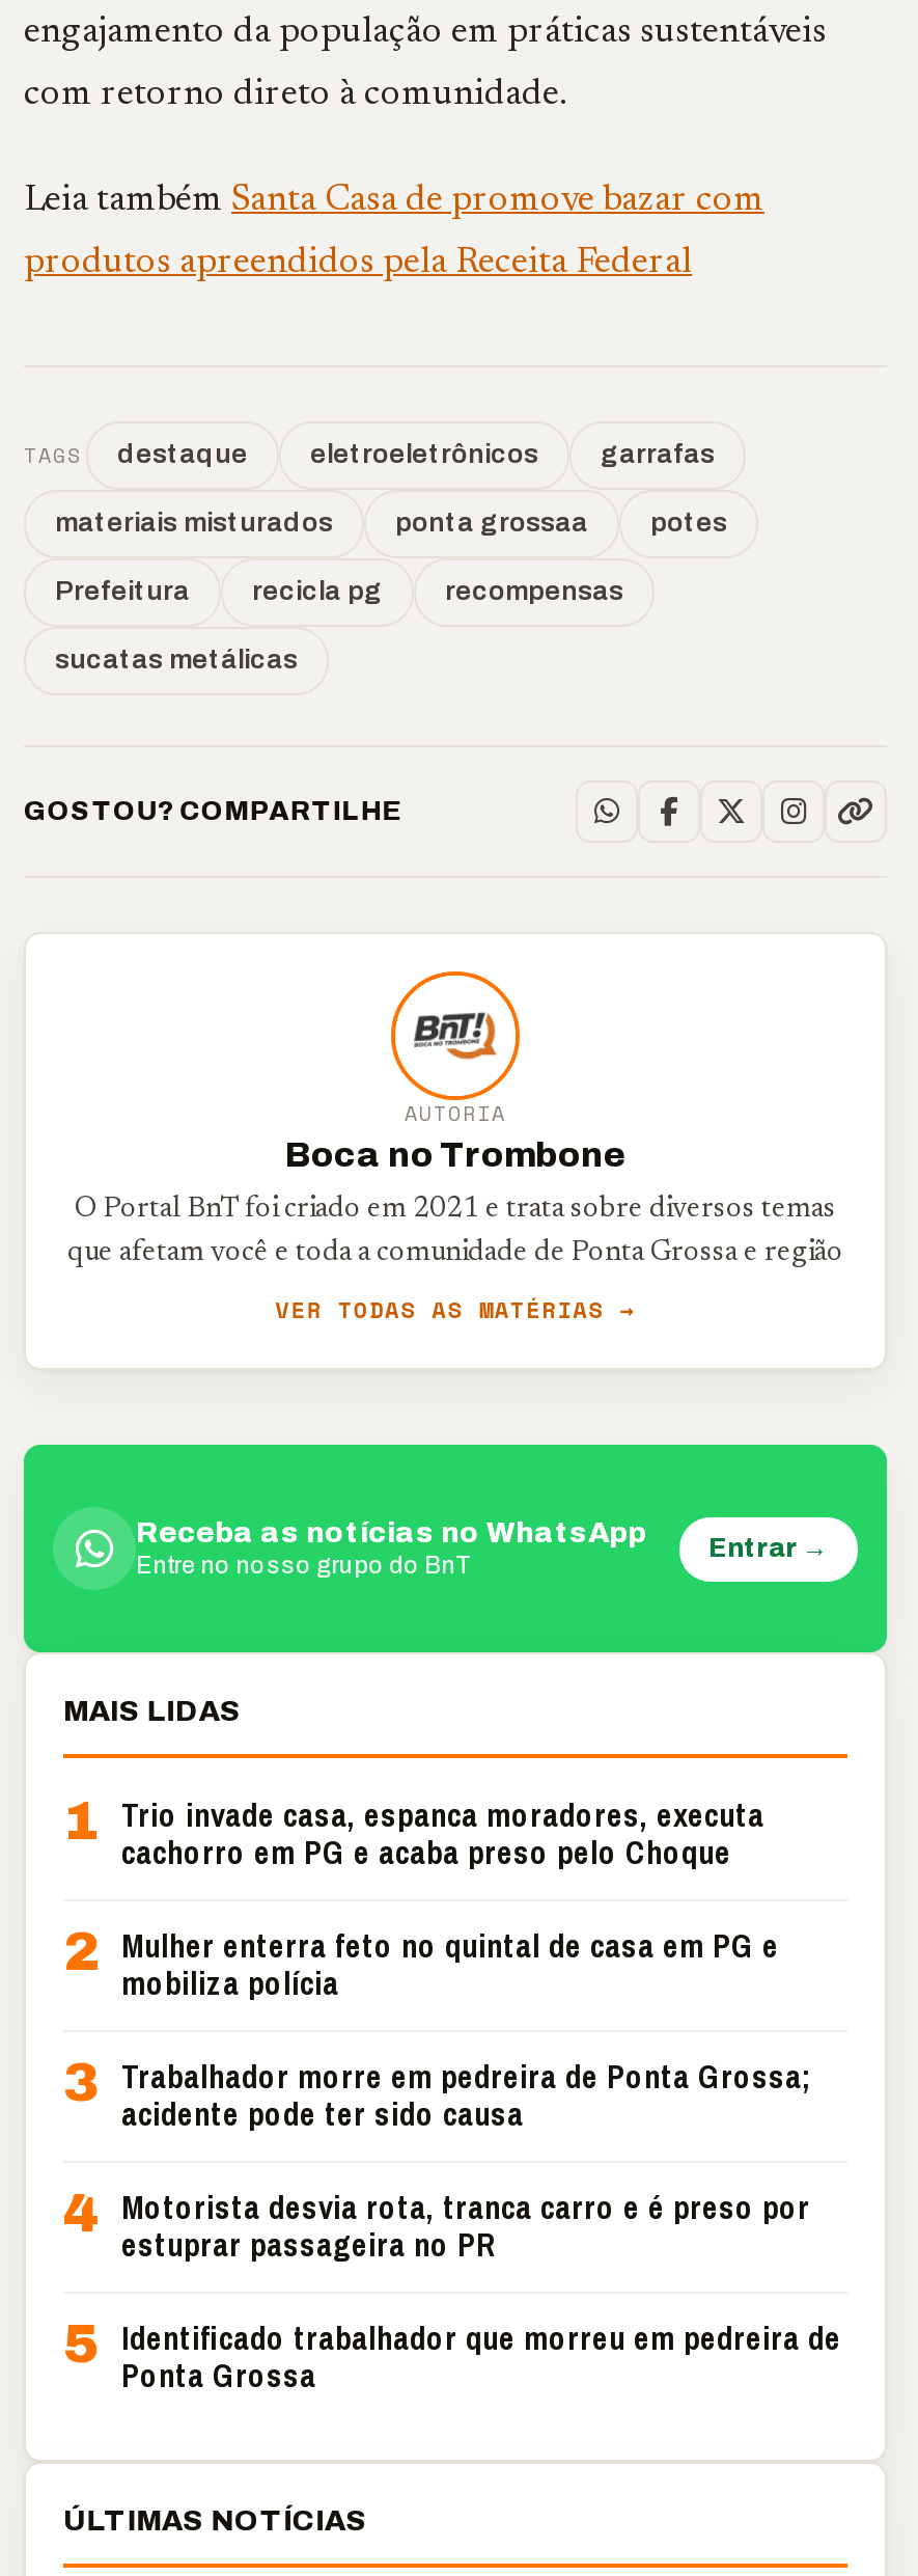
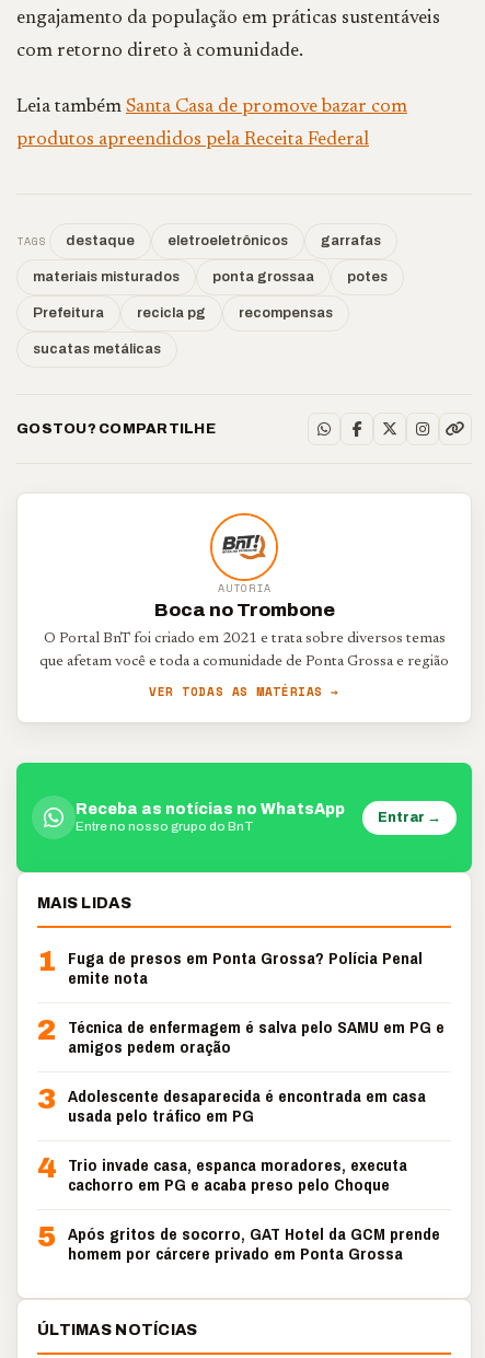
- 1 Trio invade casa, espanca moradores, executa
+ 1 Fuga de presos em Ponta Grossa? Polícia Penal
+ emite nota
+ 2 Técnica de enfermagem é salva pelo SAMU em PG e
+ amigos pedem oração
+ 3 Adolescente desaparecida é encontrada em casa
+ usada pelo tráfico em PG
+ 4 Trio invade casa, espanca moradores, executa

moved down: cachorro em PG e acaba preso pelo Choque

- 2 Mulher enterra feto no quintal de casa em PG e
- mobiliza polícia
- 3 Trabalhador morre em pedreira de Ponta Grossa;
- acidente pode ter sido causa
- 4 Motorista desvia rota, tranca carro e é preso por
- estuprar passageira no PR
- 5 Identificado trabalhador que morreu em pedreira de
- Ponta Grossa
+ 5 Após gritos de socorro, GAT Hotel da GCM prende
+ homem por cárcere privado em Ponta Grossa
